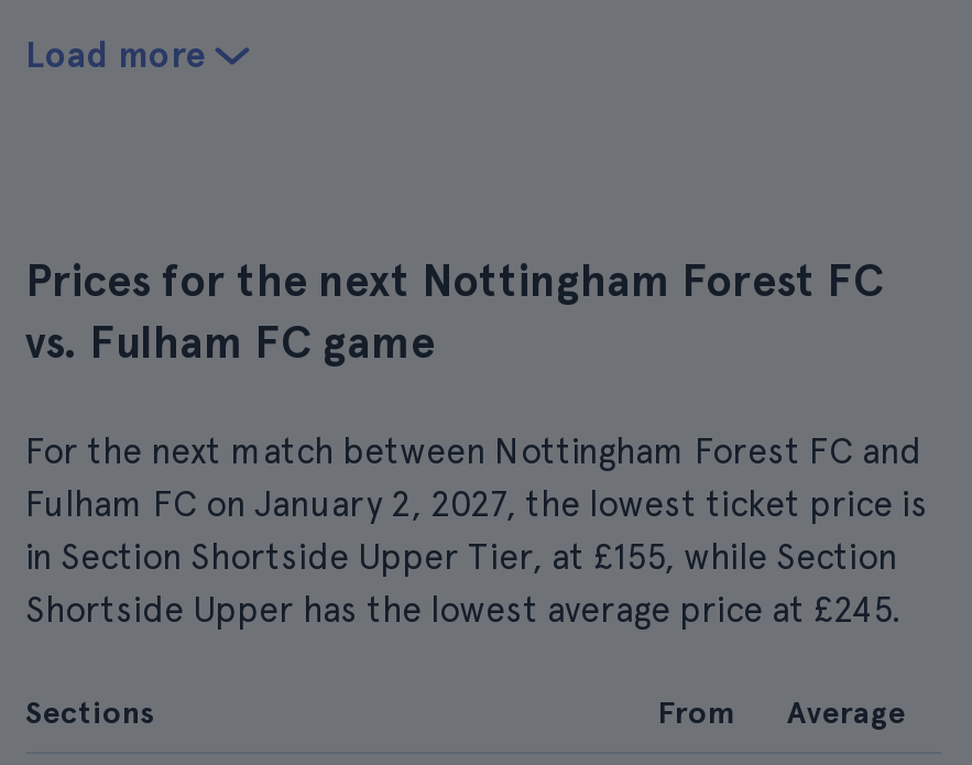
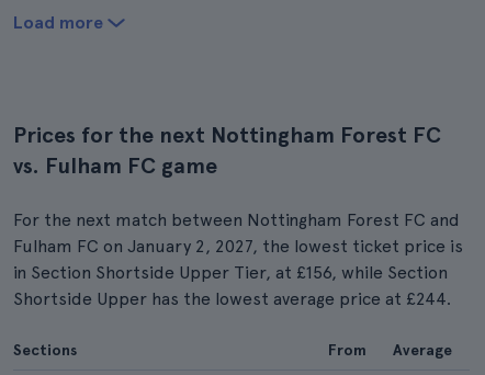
- in Section Shortside Upper Tier, at £155, while Section
+ in Section Shortside Upper Tier, at £156, while Section

- Shortside Upper has the lowest average price at £245.
+ Shortside Upper has the lowest average price at £244.
